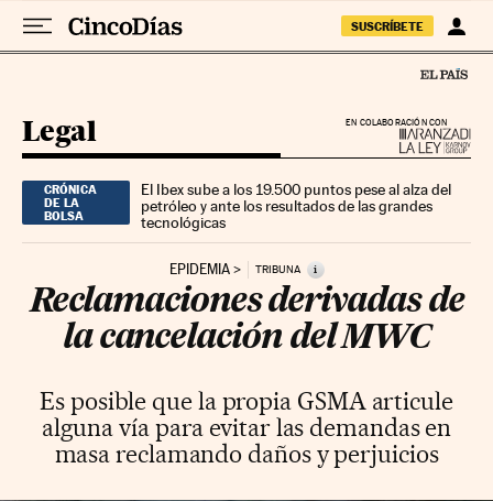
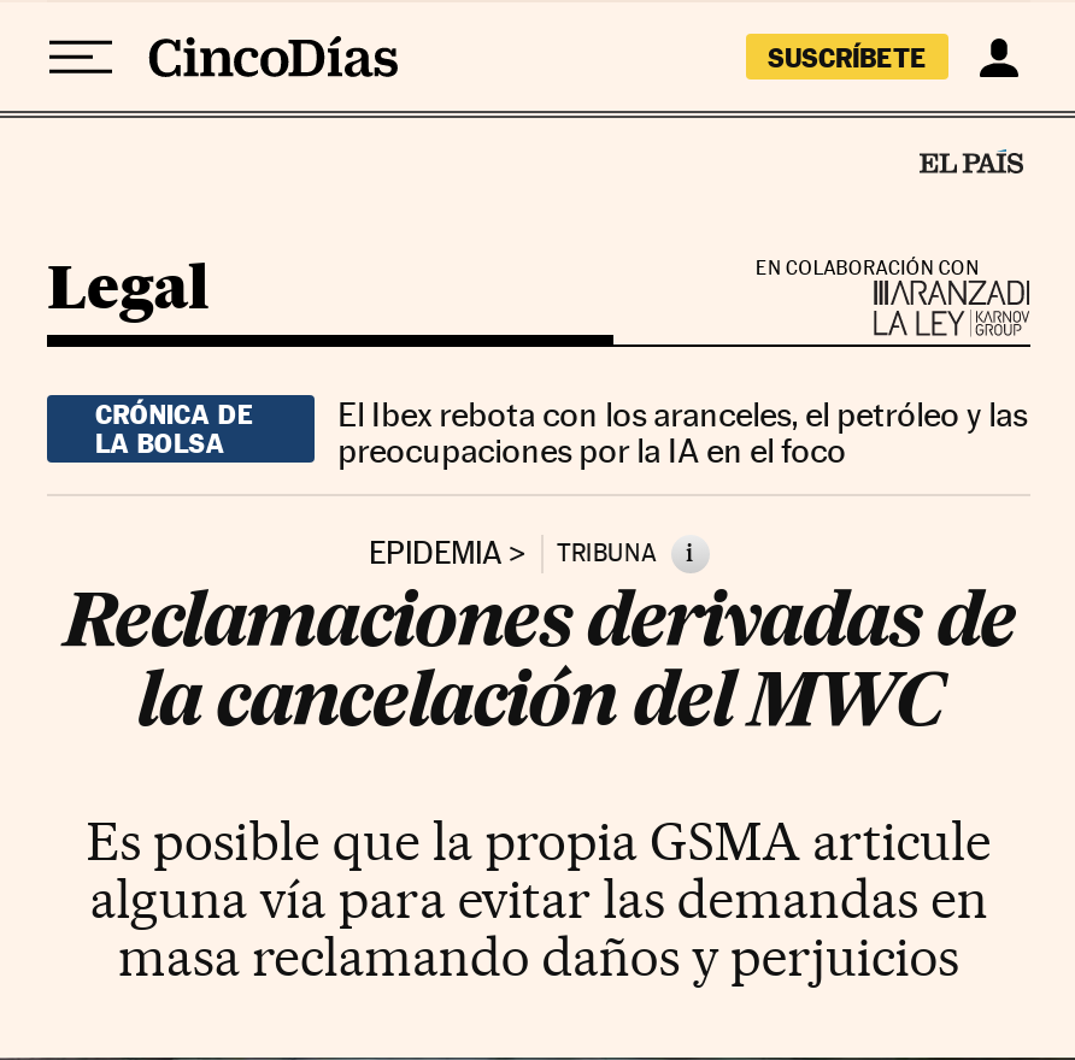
- El Ibex sube a los 19.500 puntos pese al alza del
- petróleo y ante los resultados de las grandes
- tecnológicas
+ El Ibex rebota con los aranceles, el petróleo y las
+ preocupaciones por la IA en el foco
